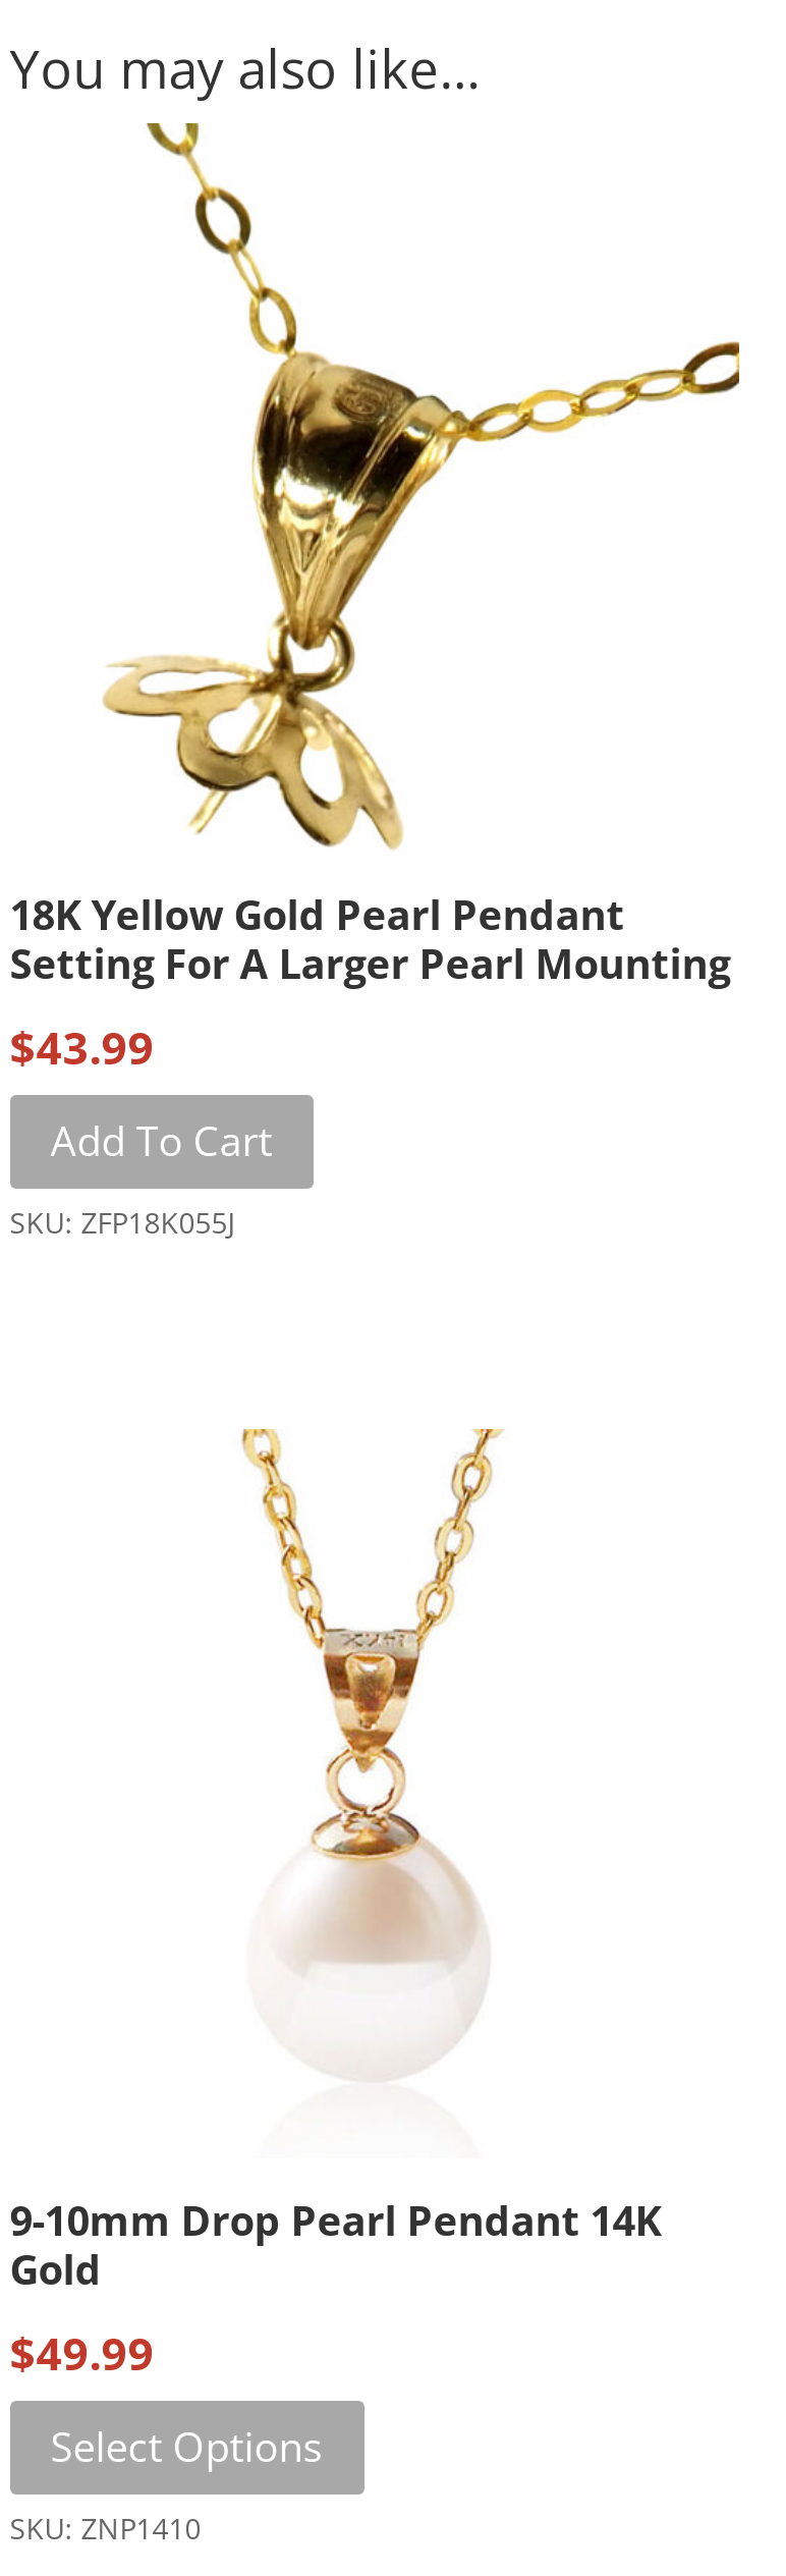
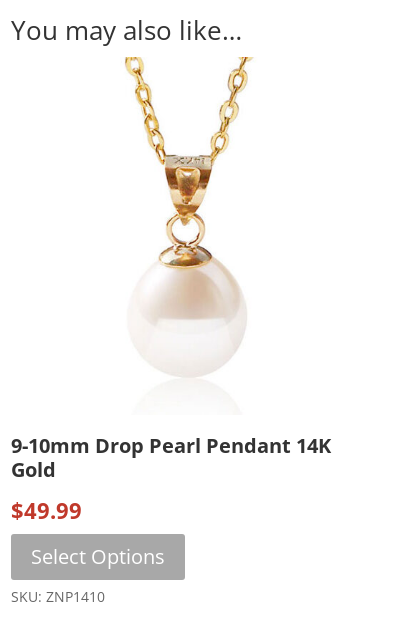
- [image]
- 18K Yellow Gold Pearl Pendant
- Setting For A Larger Pearl Mounting
- $43.99
- Add To Cart
- SKU: ZFP18K055J
